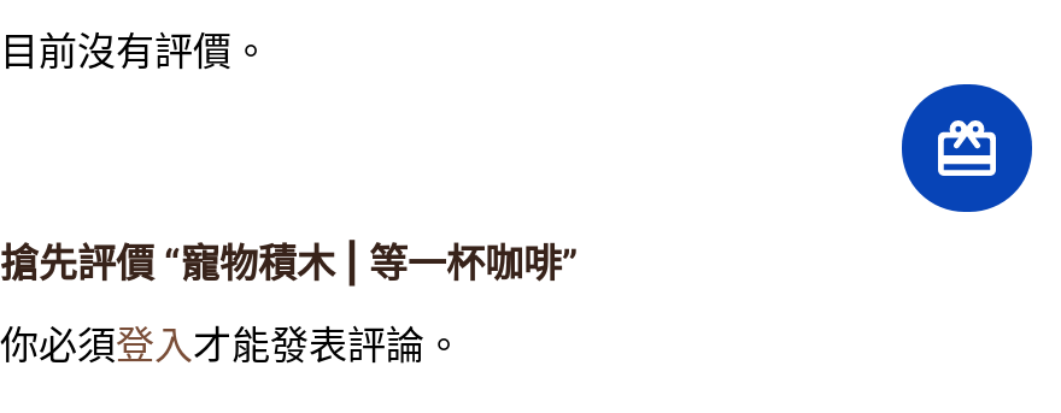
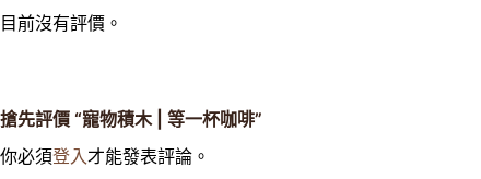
- [image]
